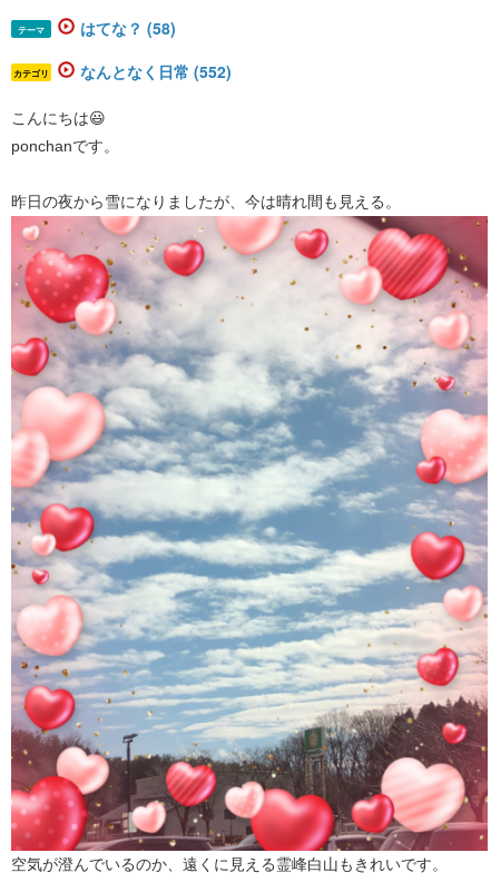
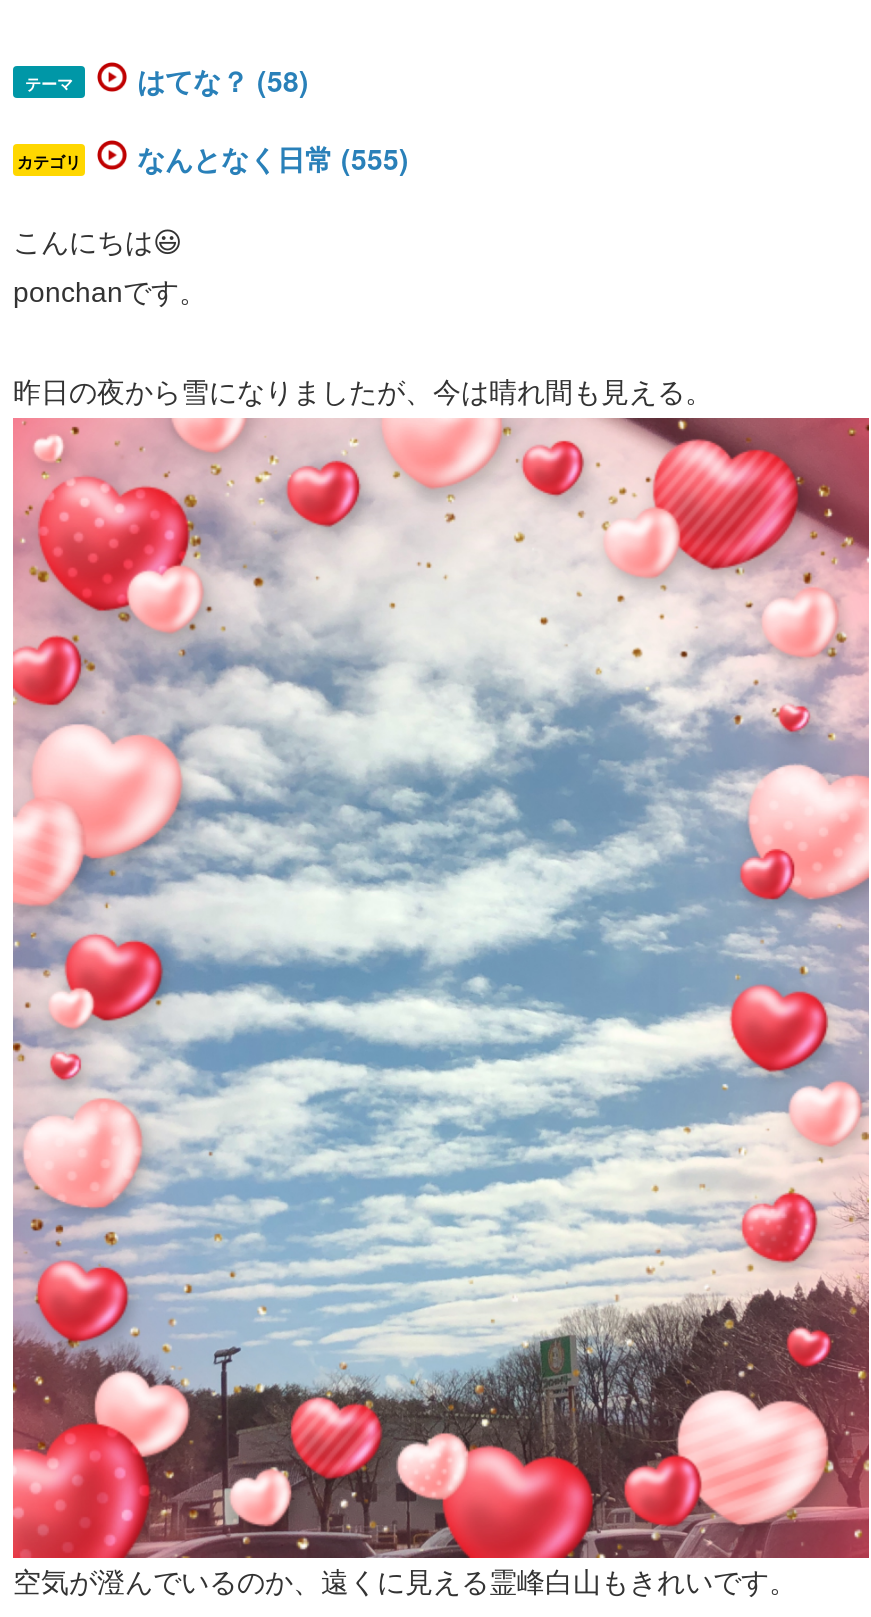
- なんとなく日常 (552)
+ なんとなく日常 (555)
